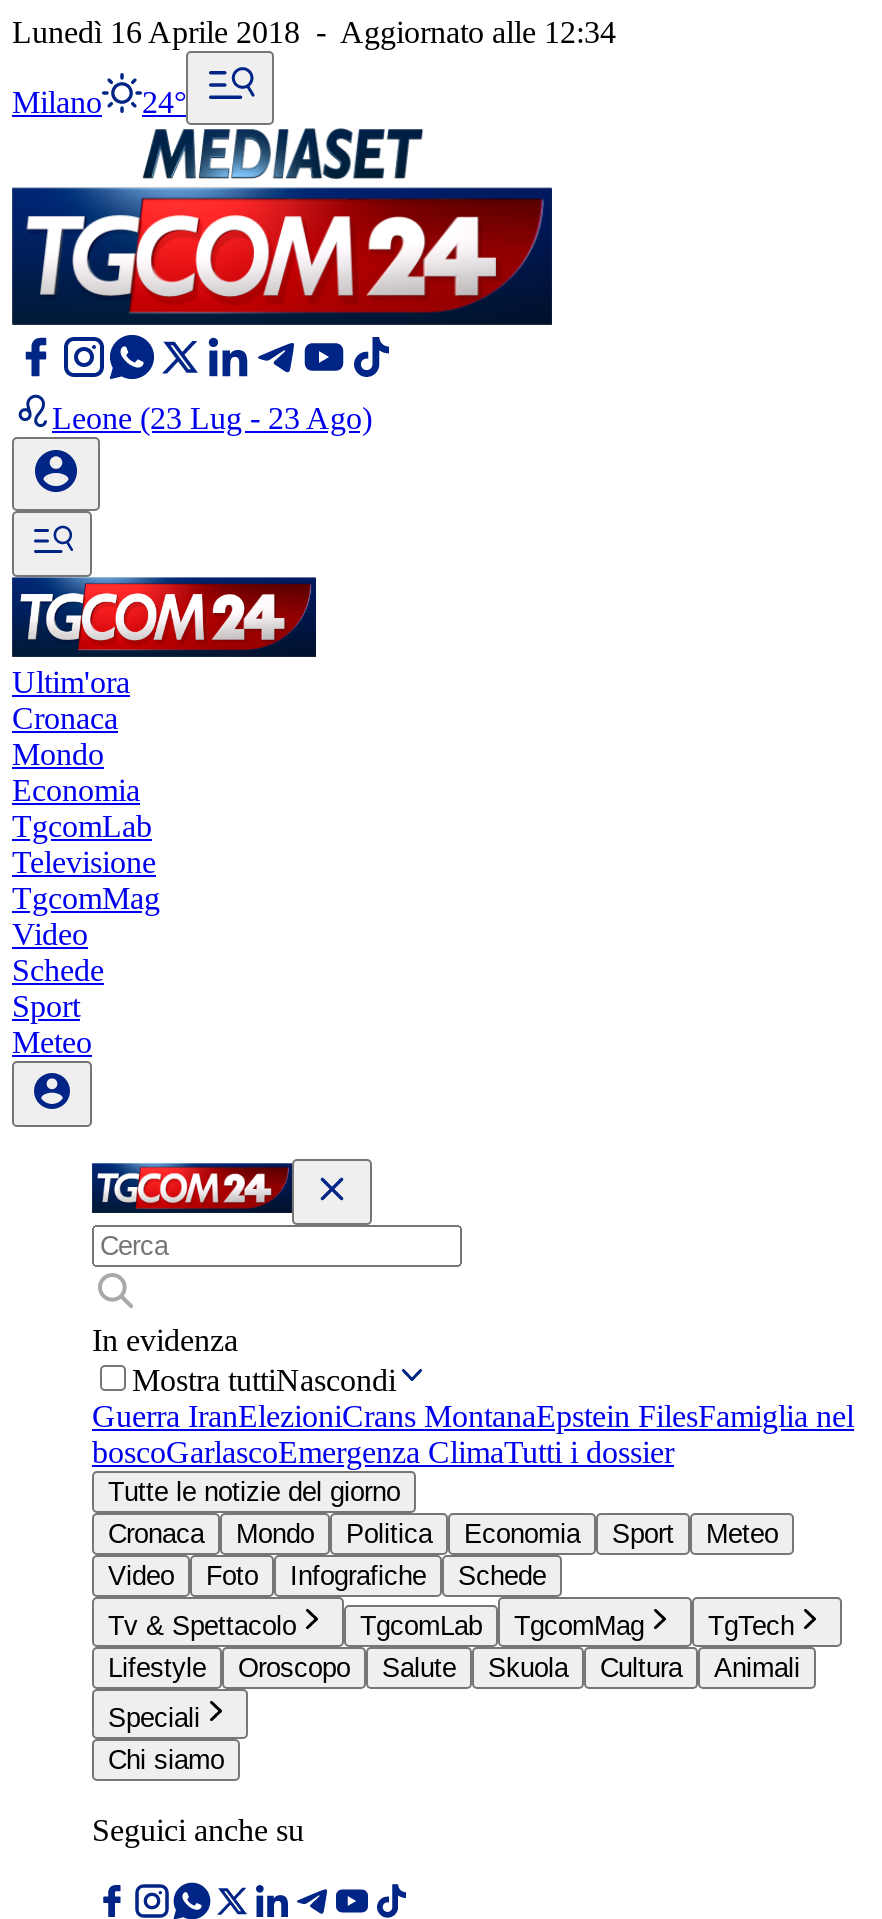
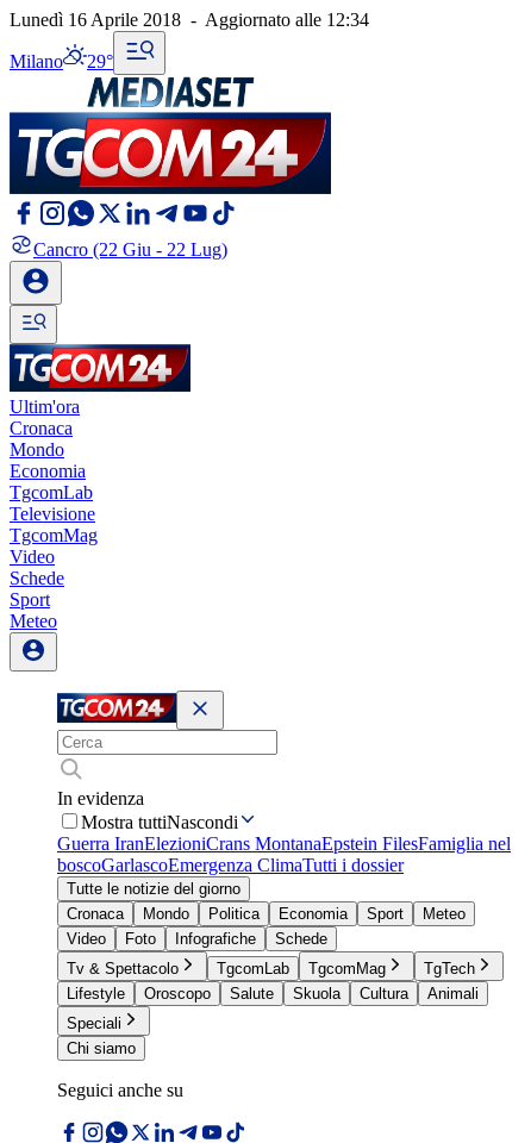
- Milano 24°
+ Milano 29°

- Leone (23 Lug - 23 Ago)
+ Cancro (22 Giu - 22 Lug)
